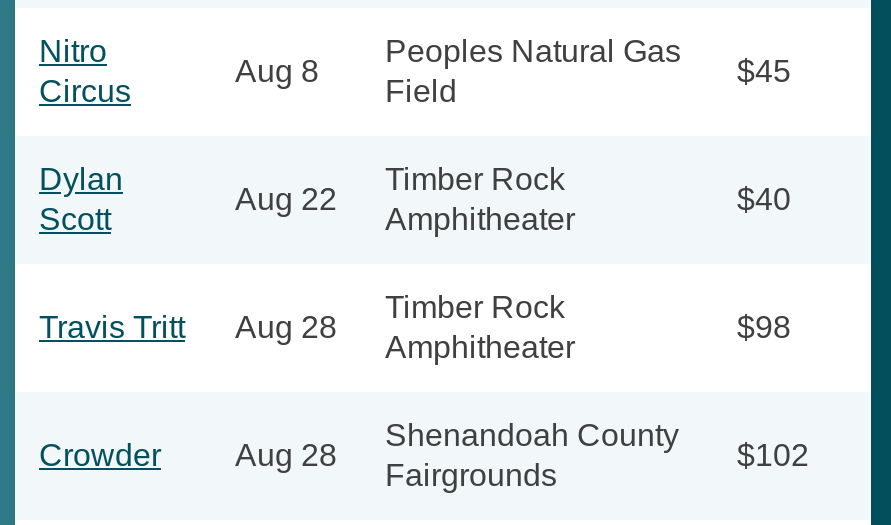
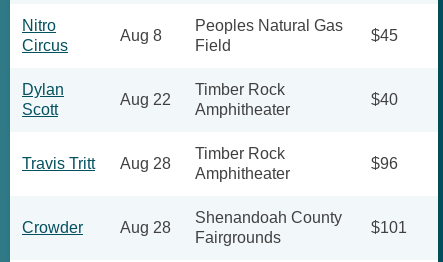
- $98
+ $96

- $102
+ $101
